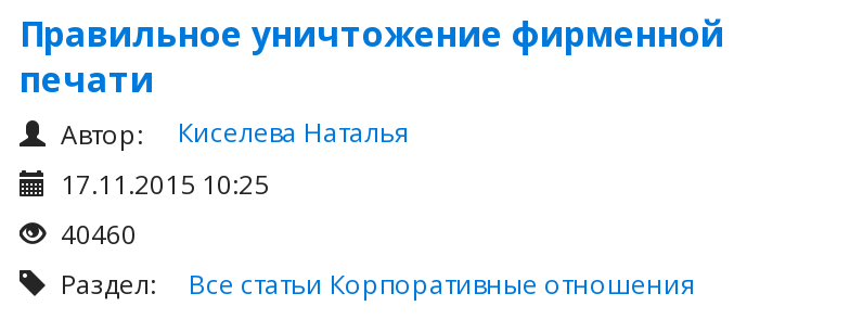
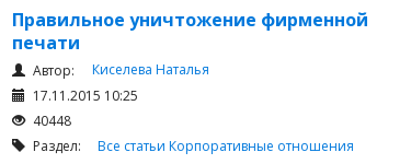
- 40460
+ 40448
